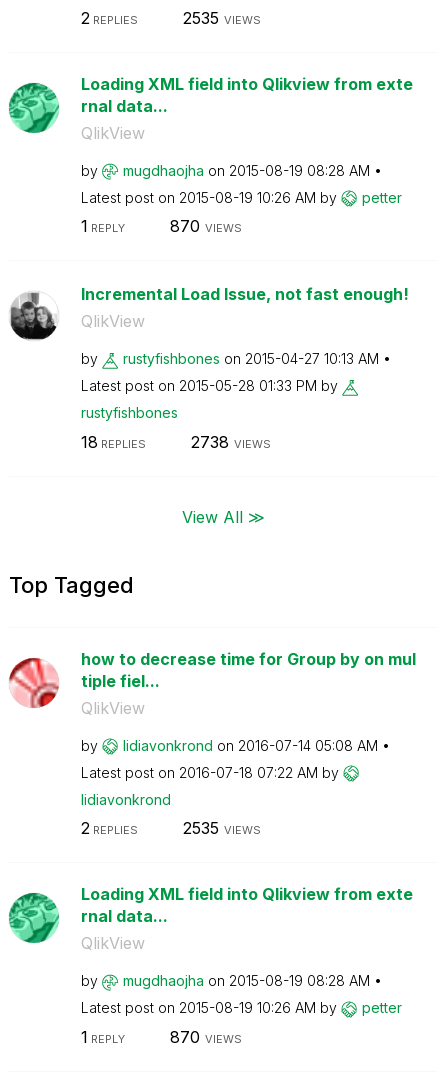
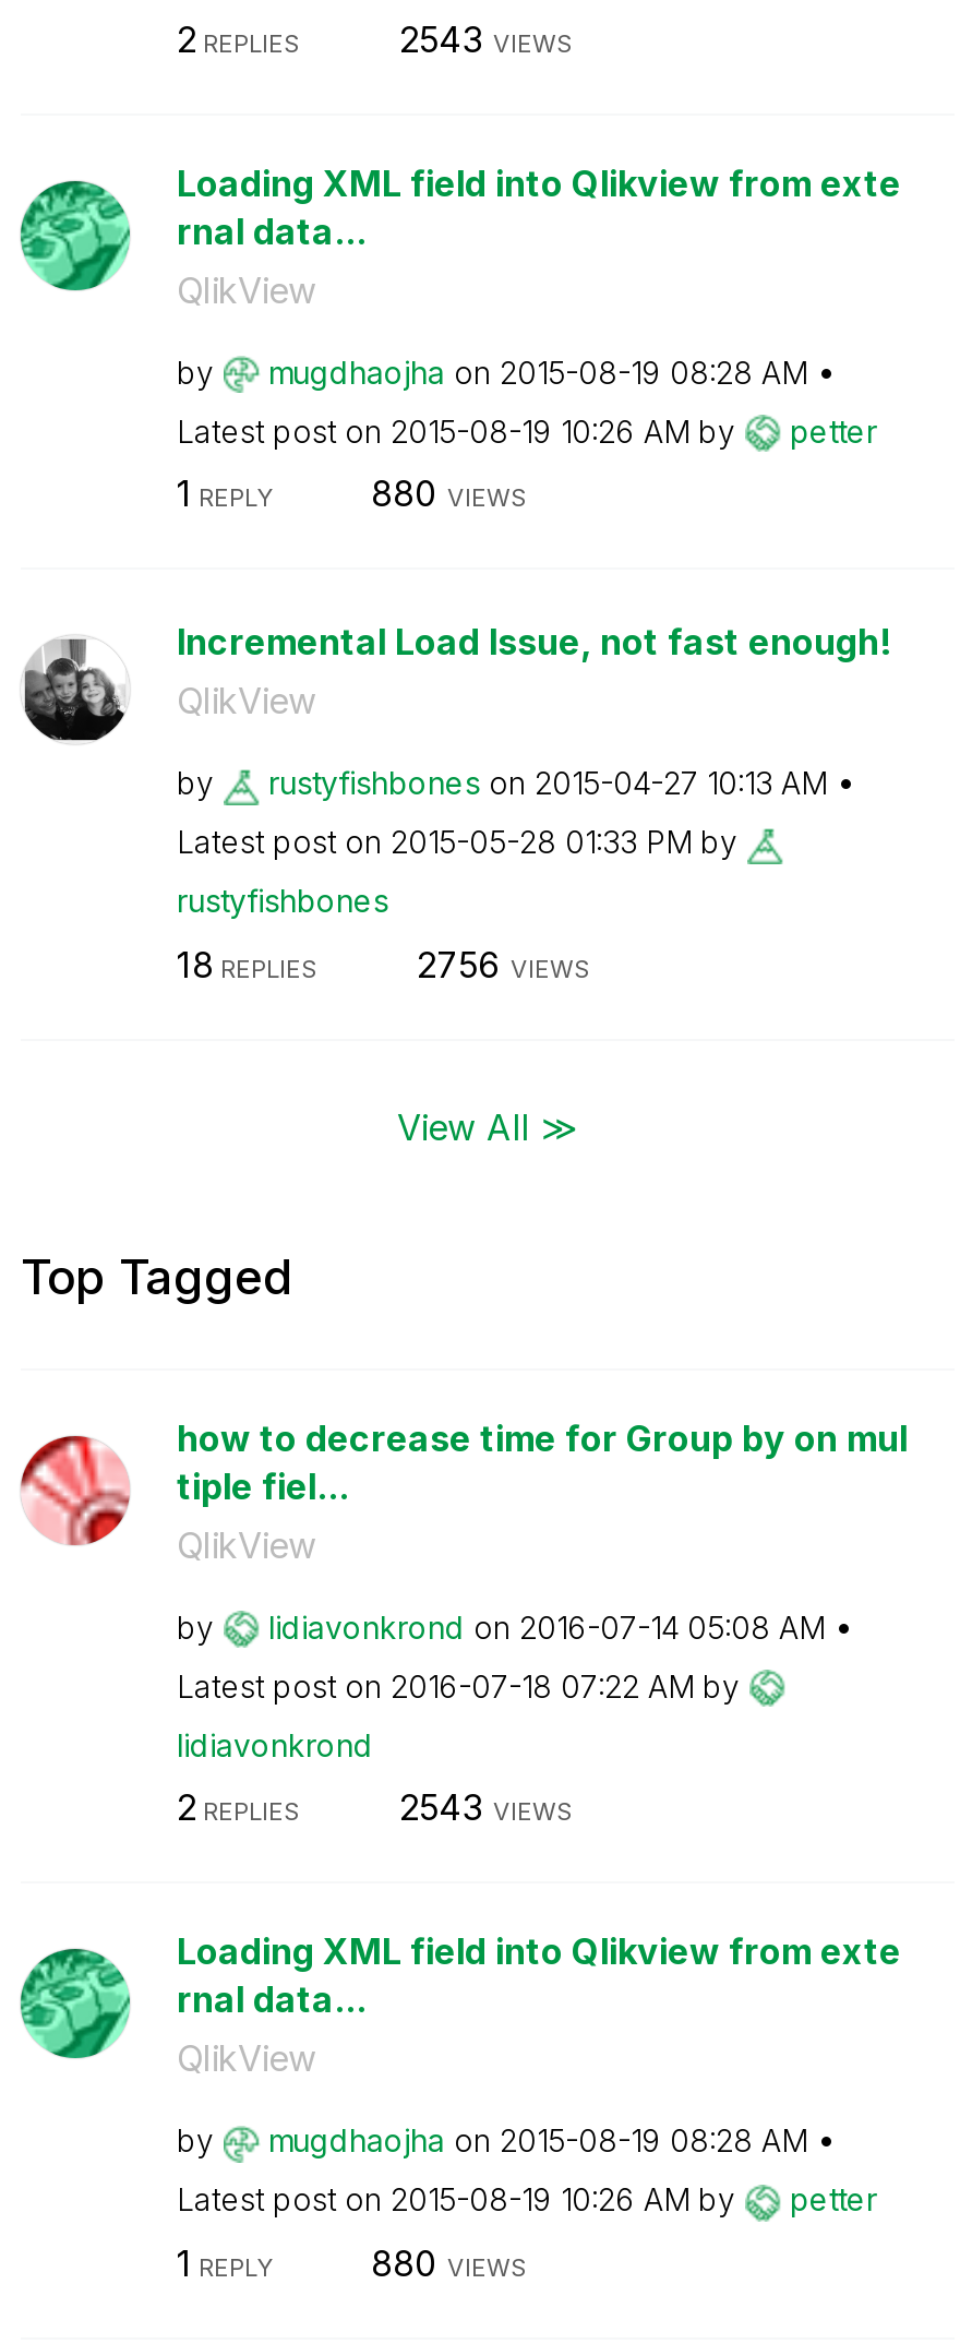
- 2535 VIEWS
+ 2543 VIEWS

- 870 VIEWS
+ 880 VIEWS

- 2738 VIEWS
+ 2756 VIEWS

- 2535 VIEWS
+ 2543 VIEWS

- 870 VIEWS
+ 880 VIEWS
